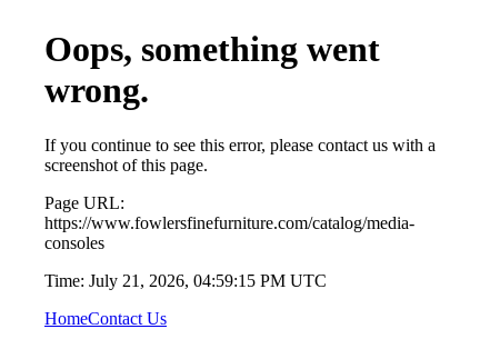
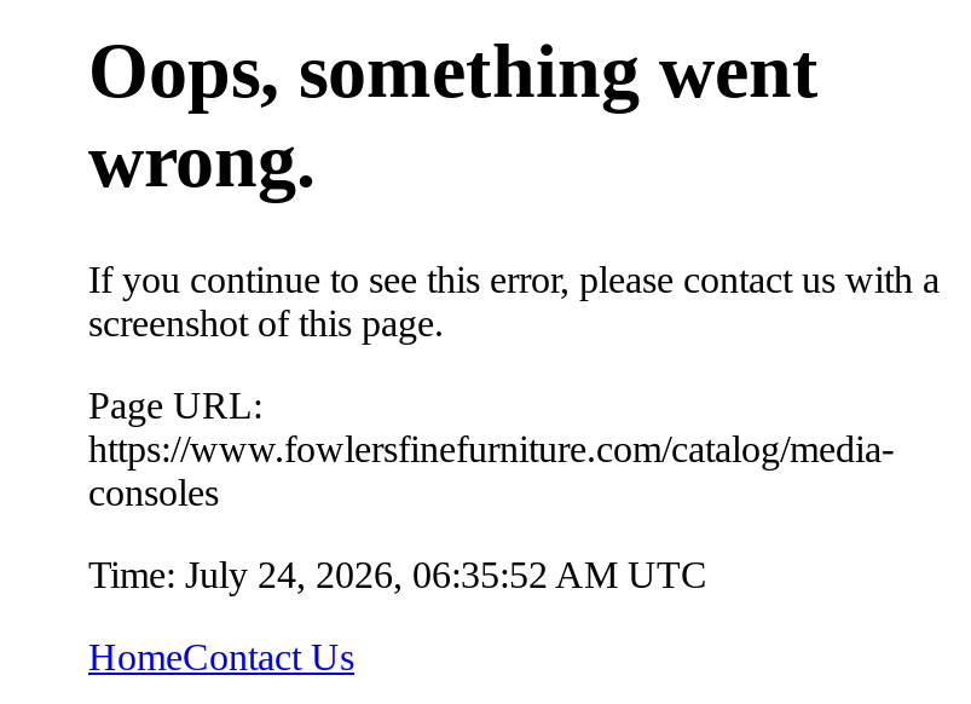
- Time: July 21, 2026, 04:59:15 PM UTC
+ Time: July 24, 2026, 06:35:52 AM UTC
